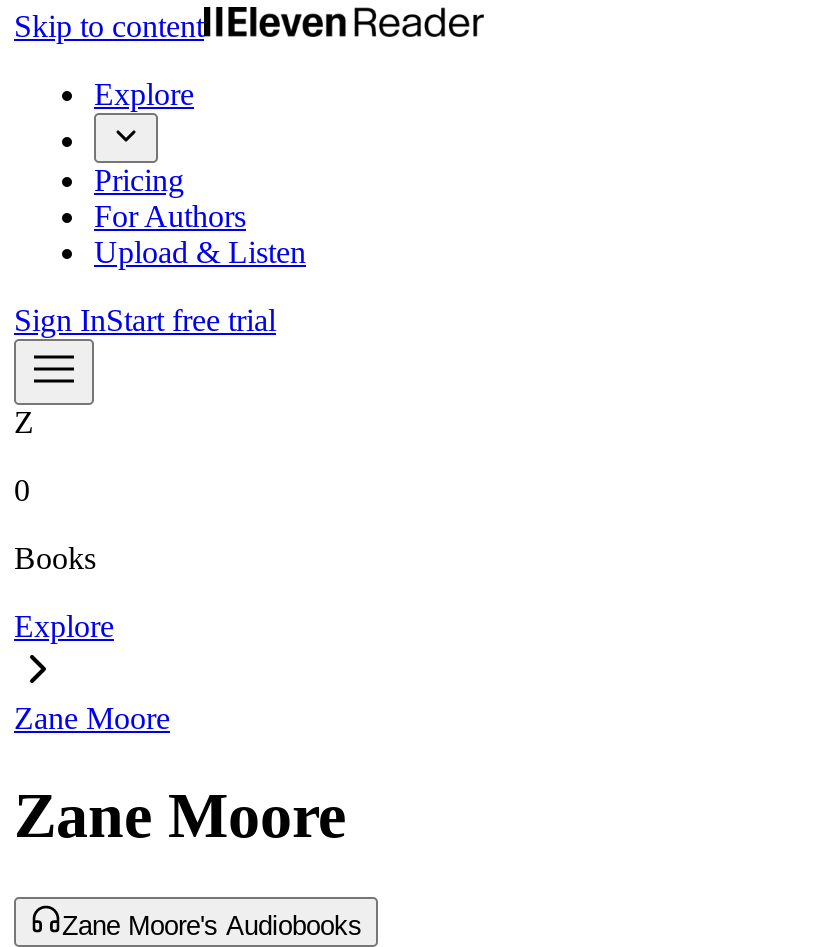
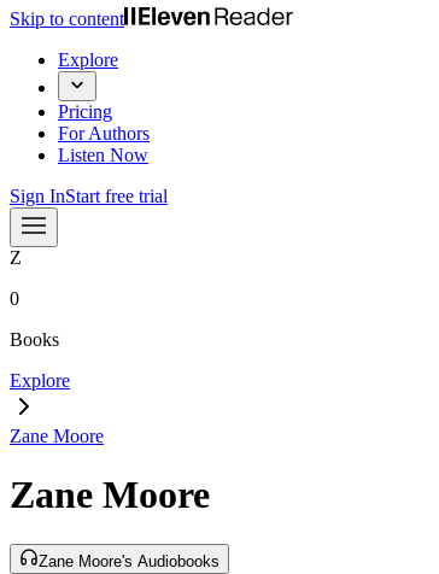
- Upload & Listen
+ Listen Now
